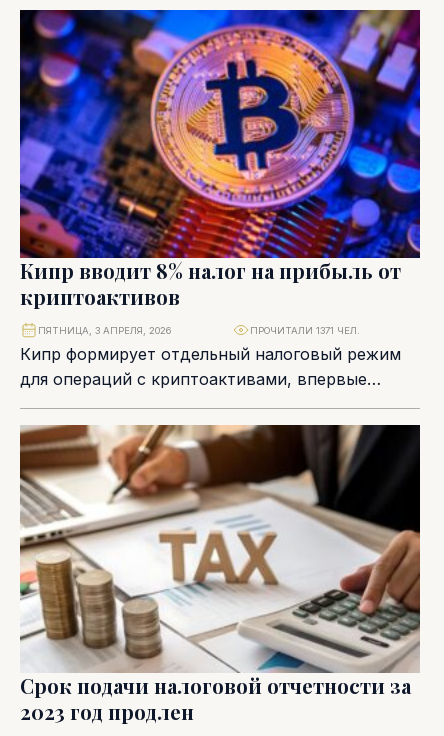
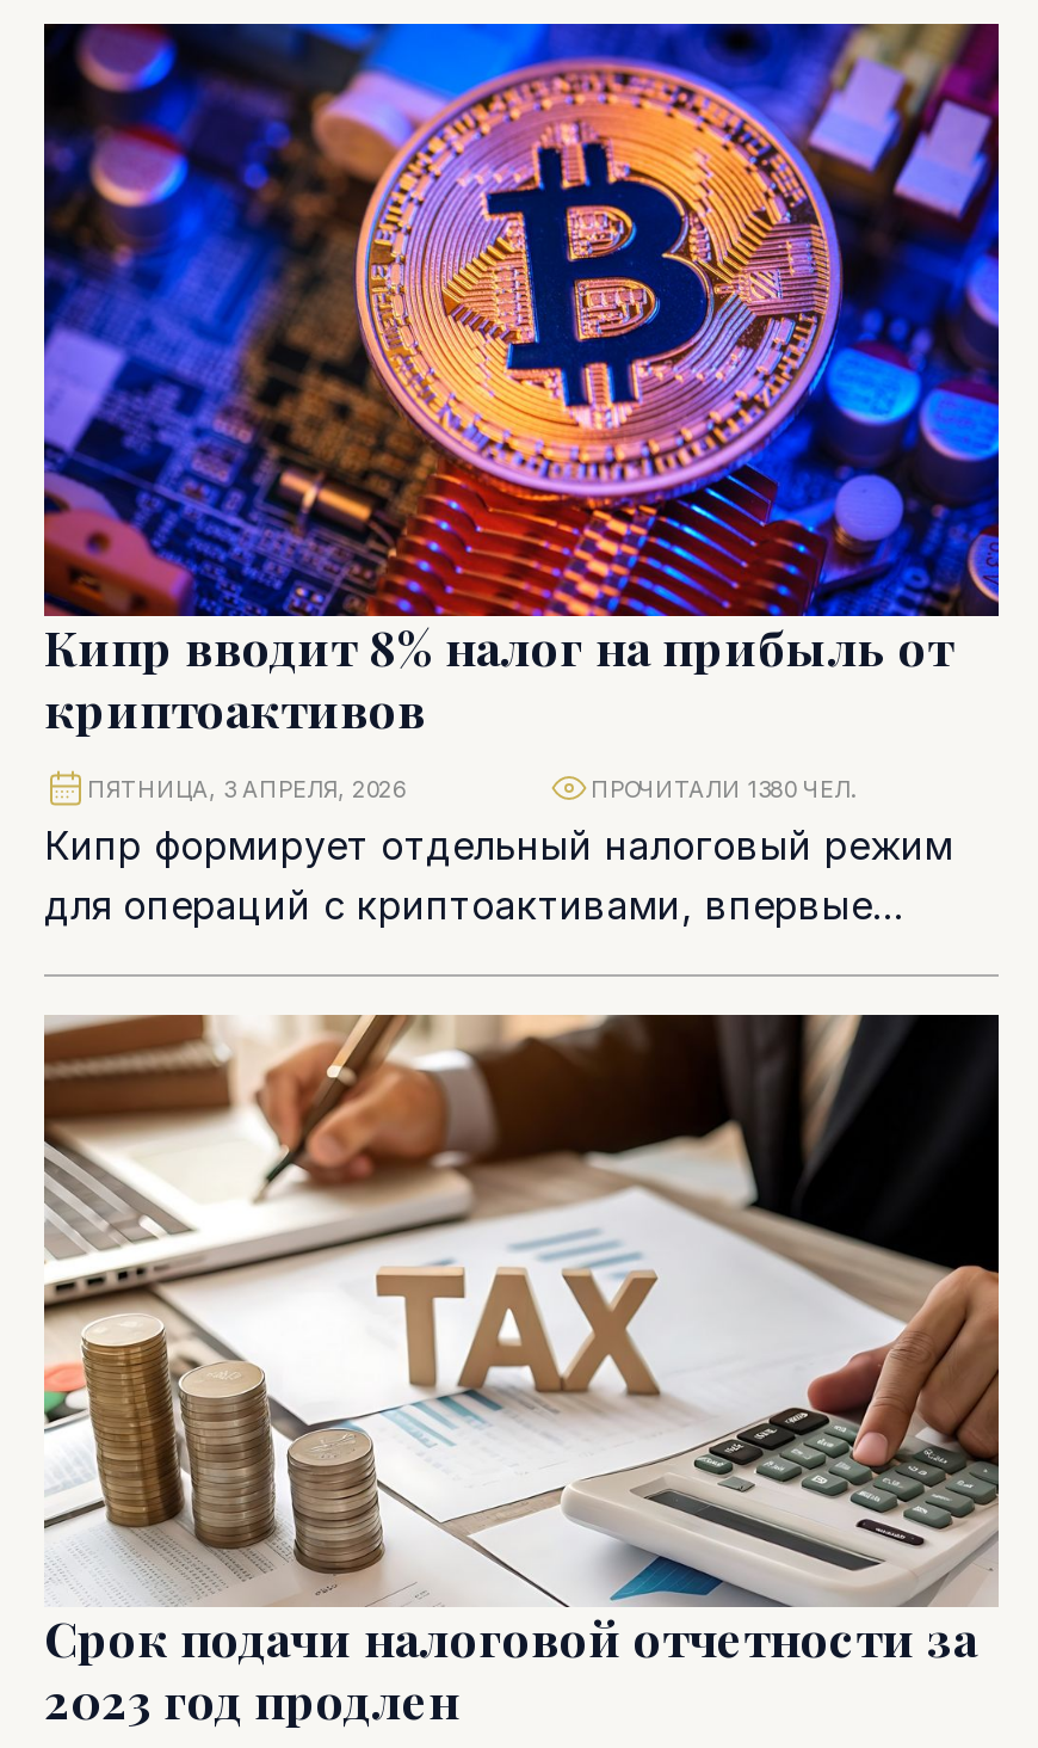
- ПРОЧИТАЛИ 1371 ЧЕЛ.
+ ПРОЧИТАЛИ 1380 ЧЕЛ.
